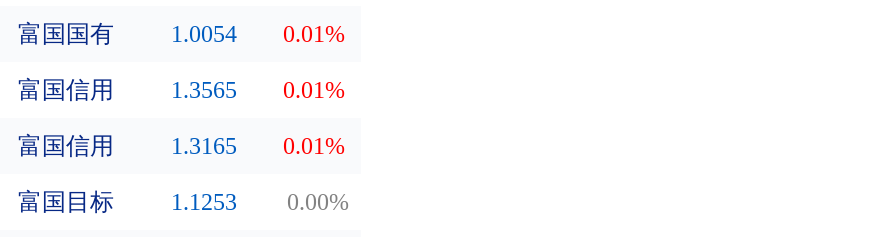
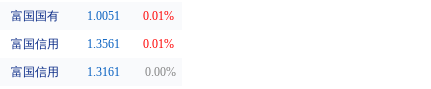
- 1.0054 0.01%
+ 1.0051 0.01%

- 1.3565 0.01%
+ 1.3561 0.01%

- 1.3165
- 0.01%
- 富国目标
- 1.1253
+ 1.3161
